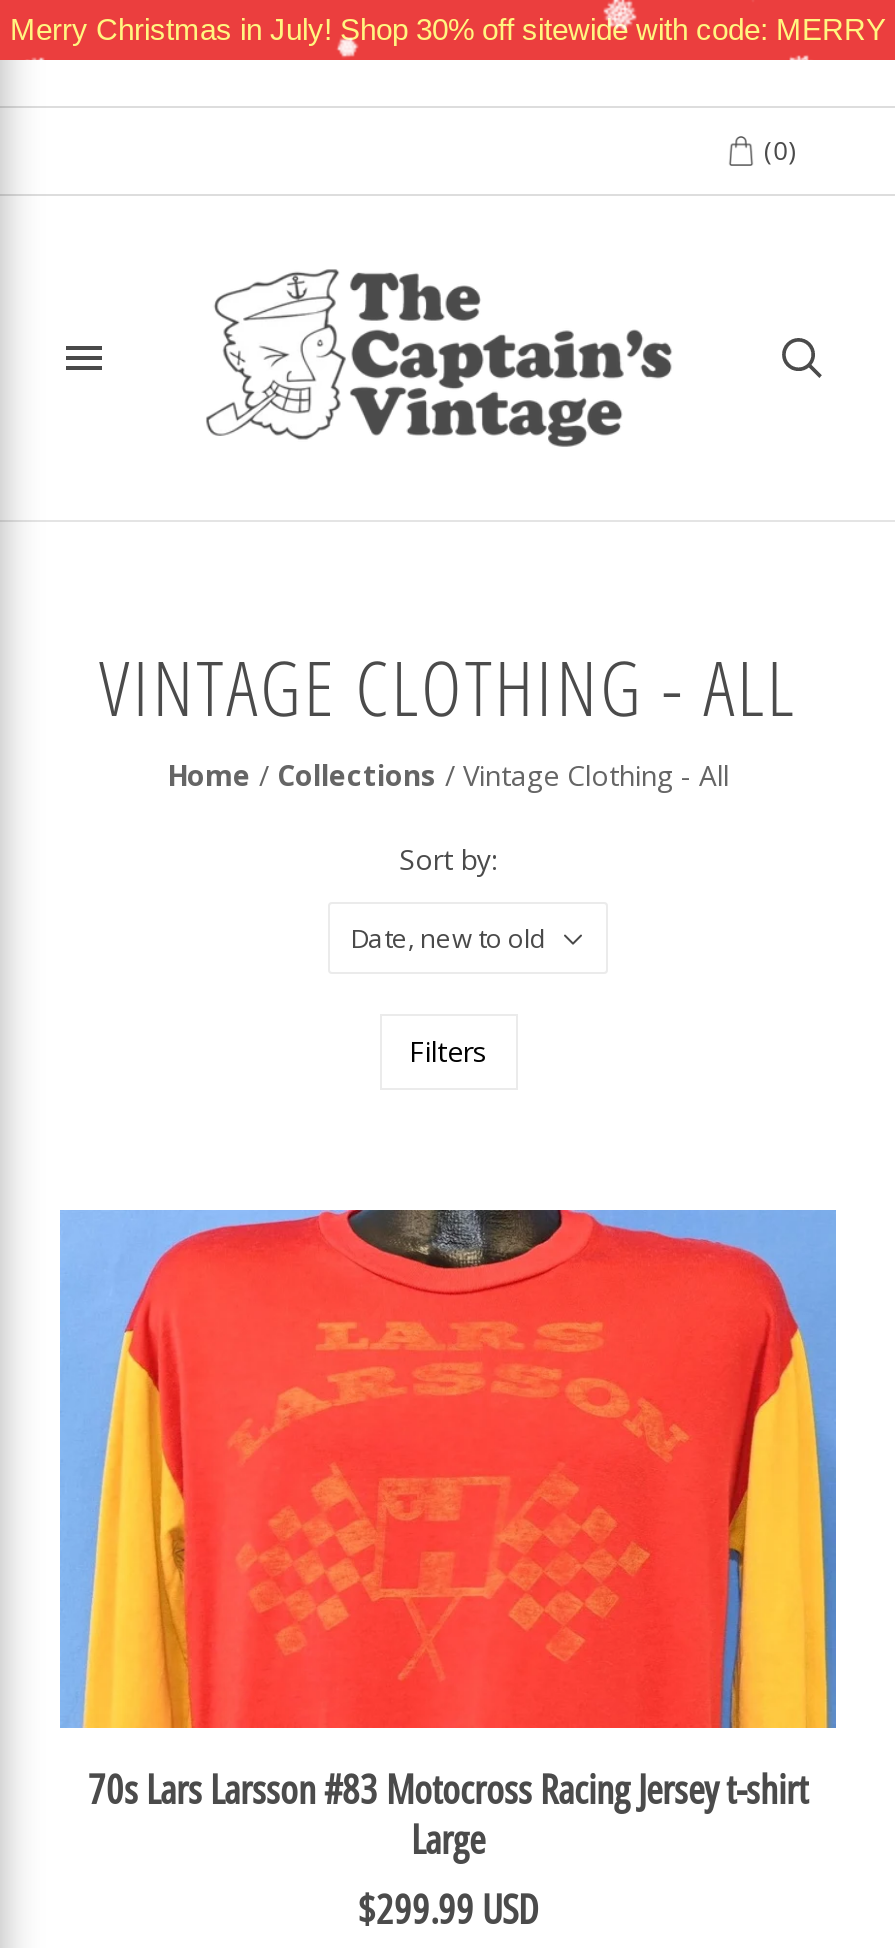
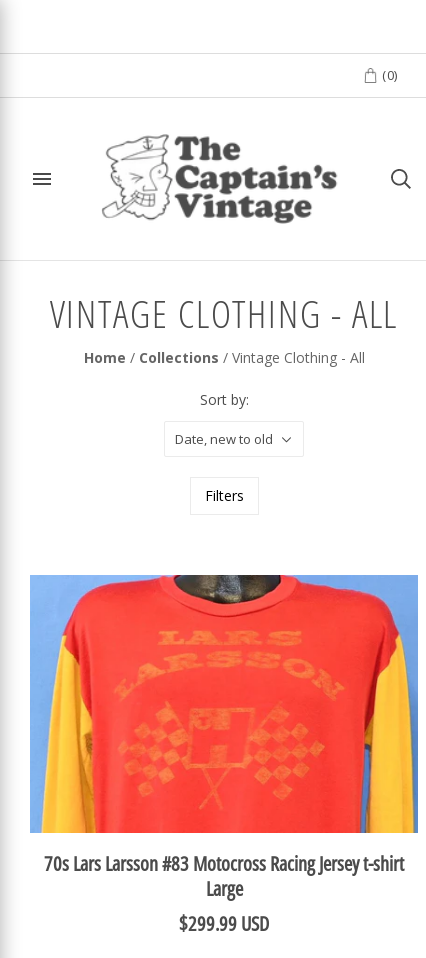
- Merry Christmas in July! Shop 30% off sitewide with code: MERRY
